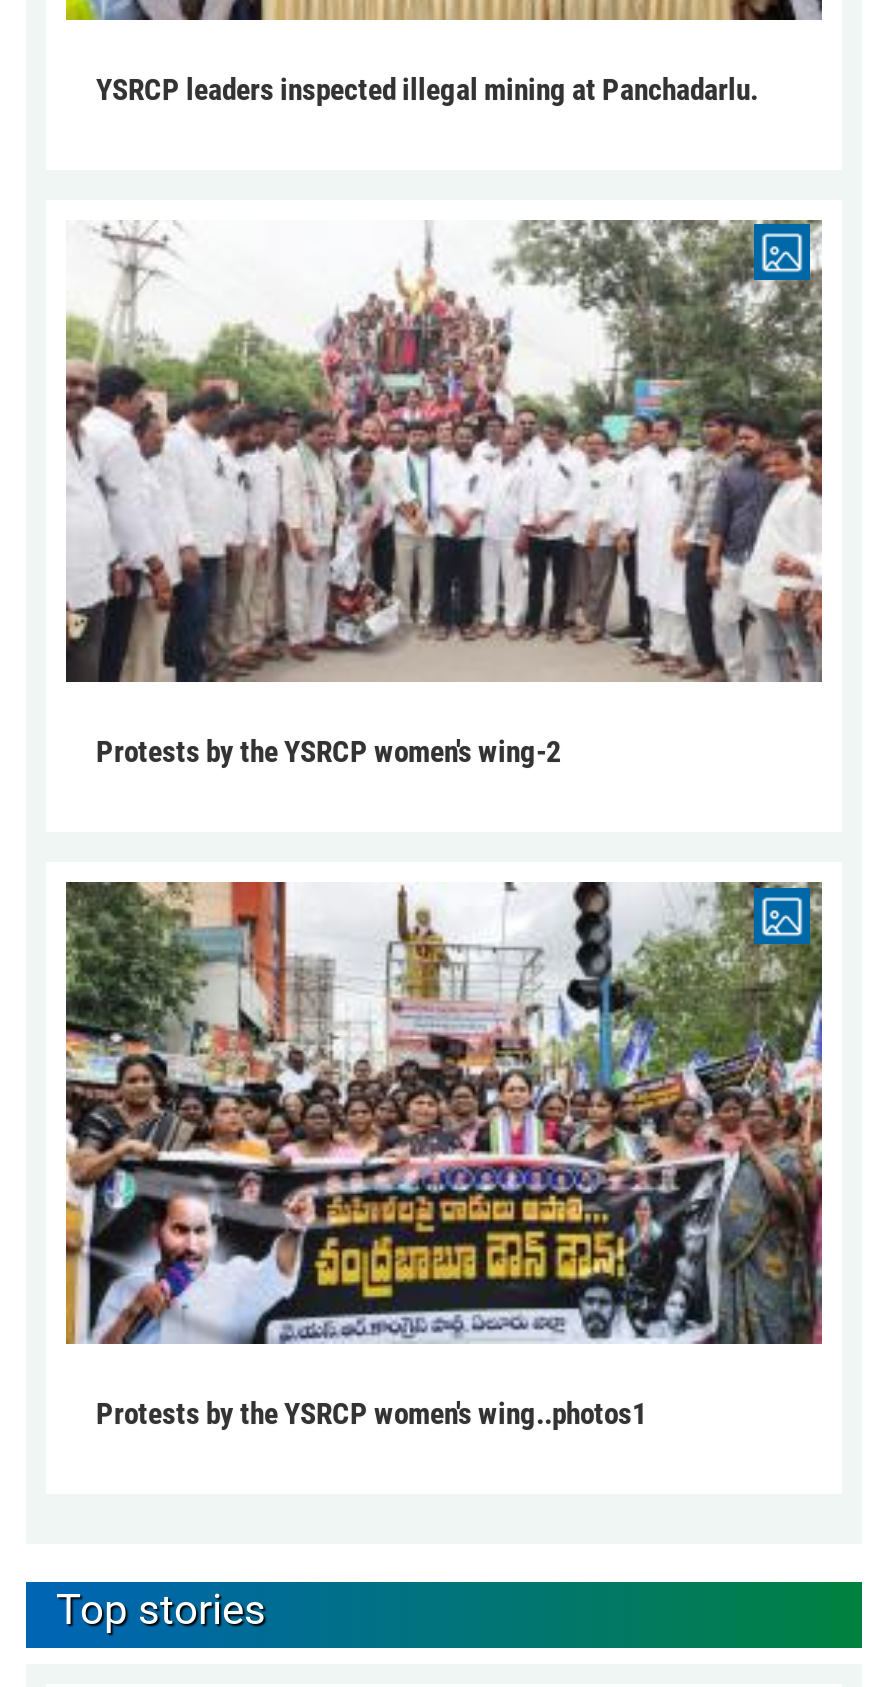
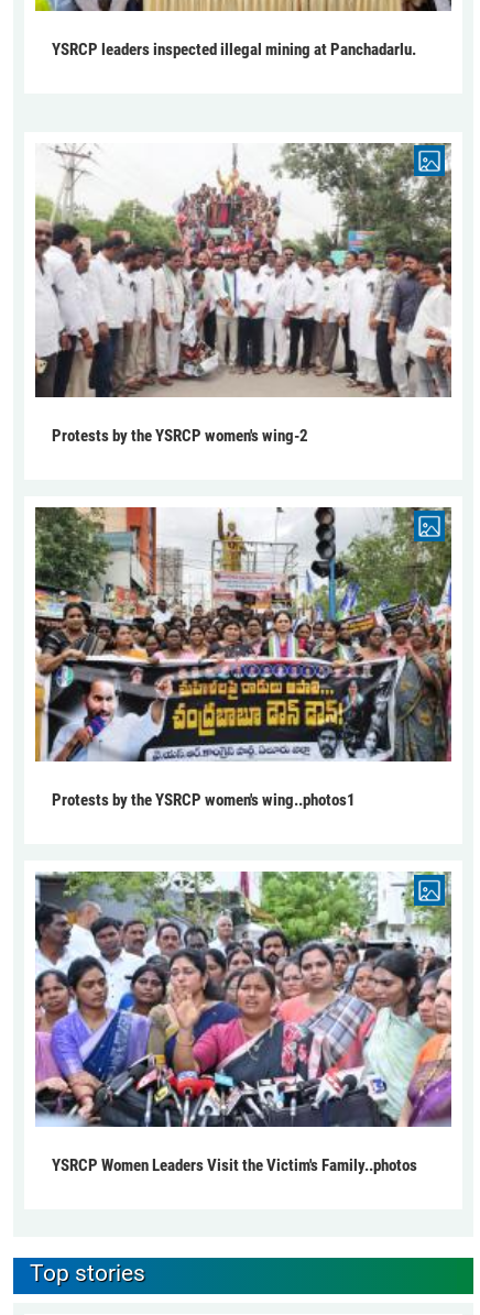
+ [image]
+ YSRCP Women Leaders Visit the Victim's Family..photos
